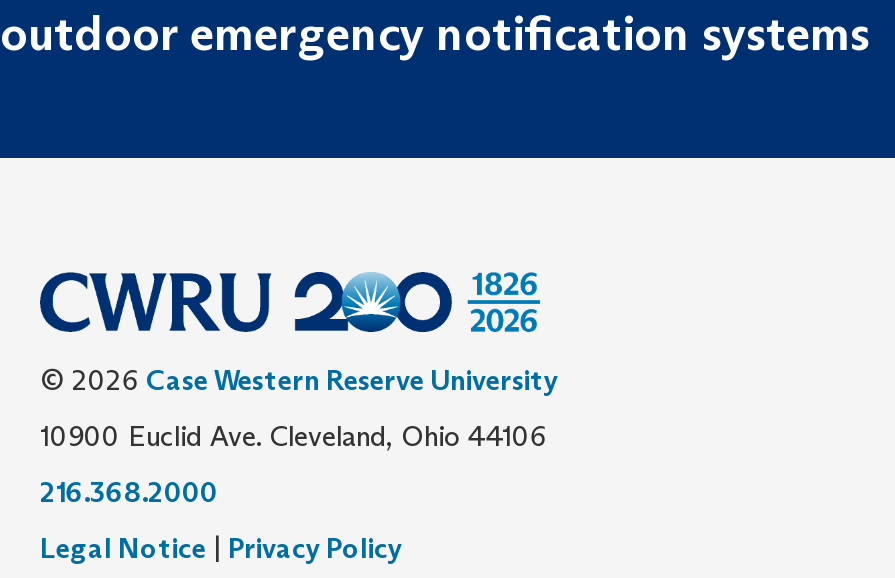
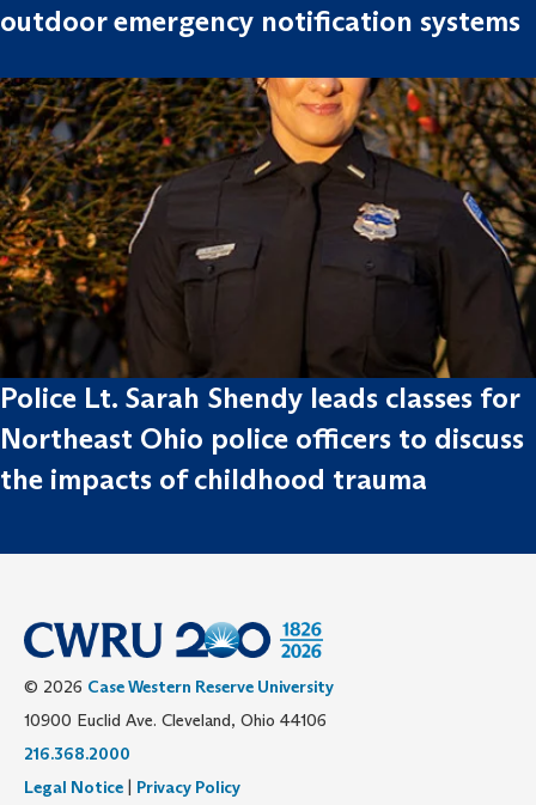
+ [image]
+ Police Lt. Sarah Shendy leads classes for
+ Northeast Ohio police officers to discuss
+ the impacts of childhood trauma
